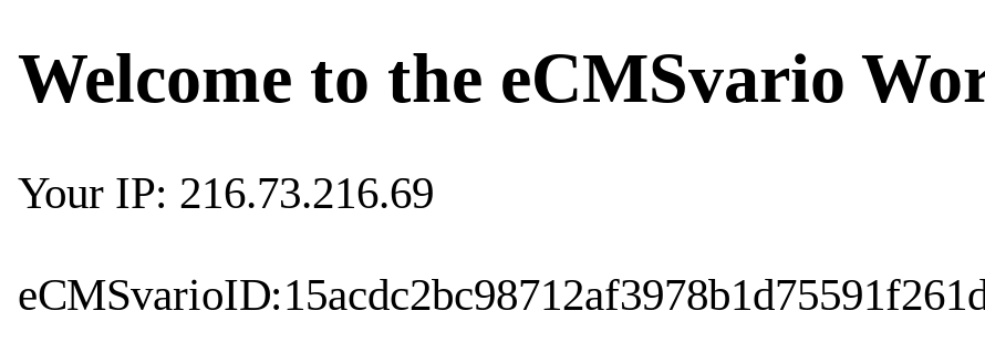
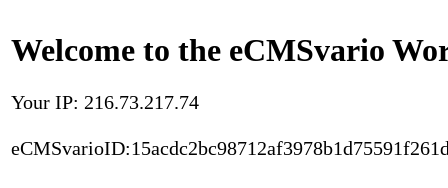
- Your IP: 216.73.216.69
+ Your IP: 216.73.217.74
